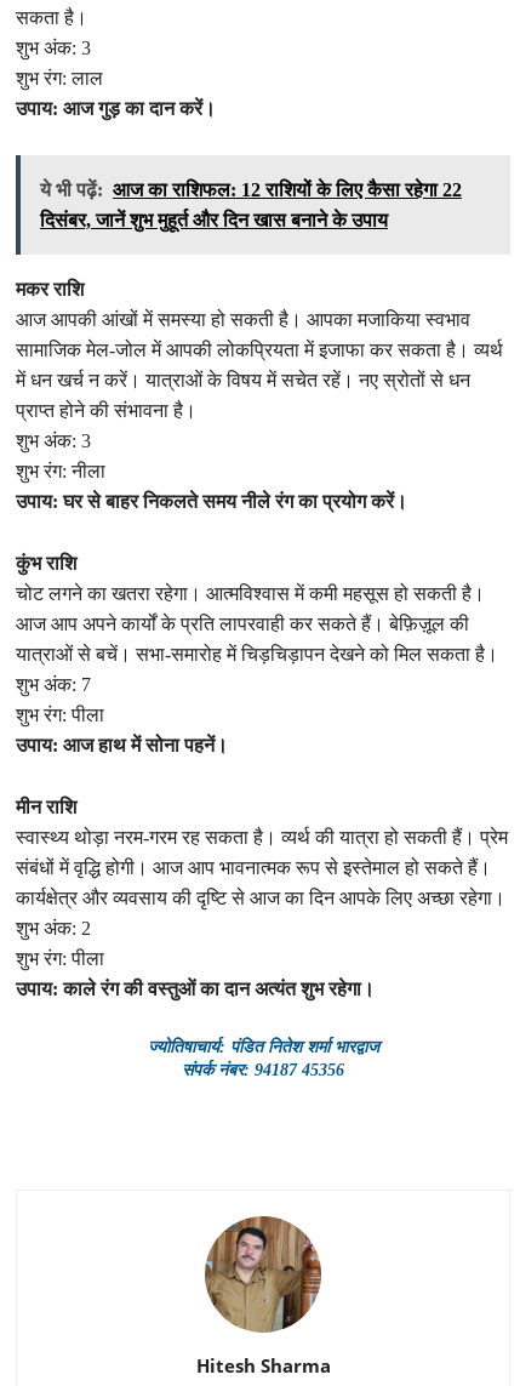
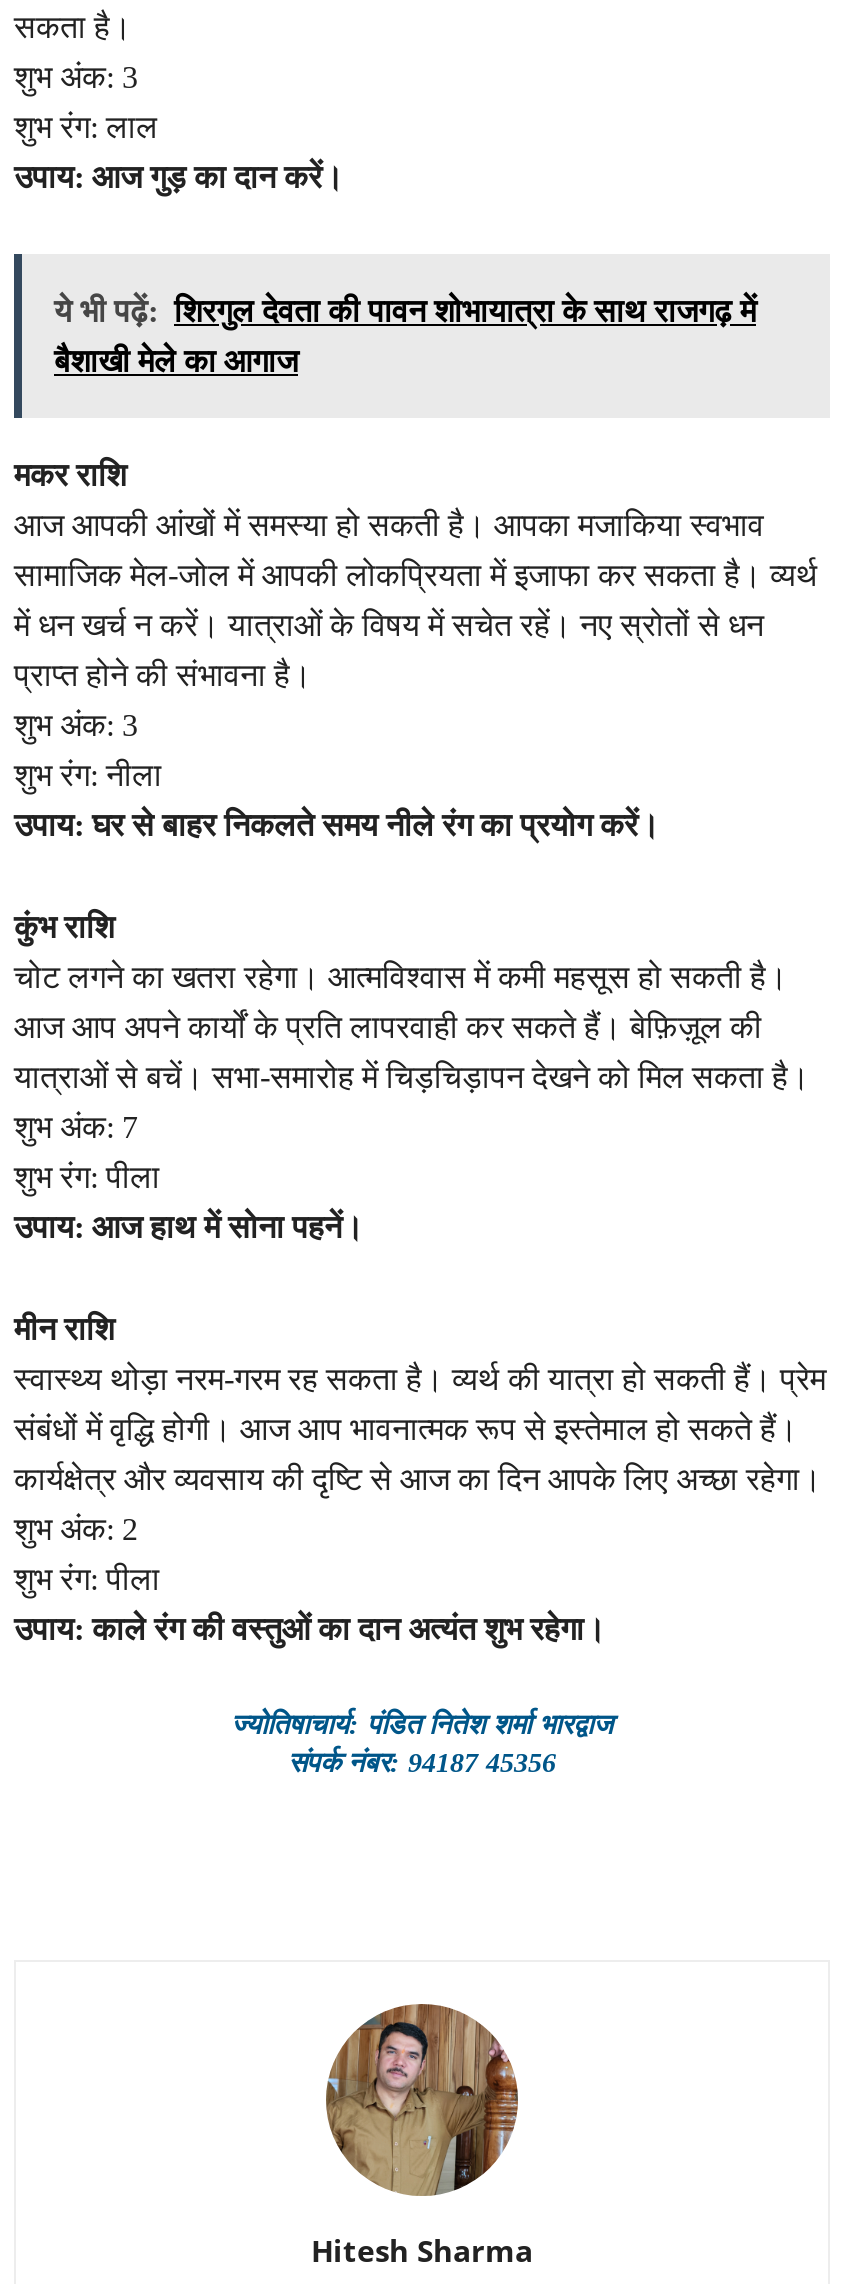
- ये भी पढ़ें: आज का राशिफल: 12 राशियों के लिए कैसा रहेगा 22
+ ये भी पढ़ें: शिरगुल देवता की पावन शोभायात्रा के साथ राजगढ़ में

- दिसंबर, जानें शुभ मुहूर्त और दिन खास बनाने के उपाय
+ बैशाखी मेले का आगाज
